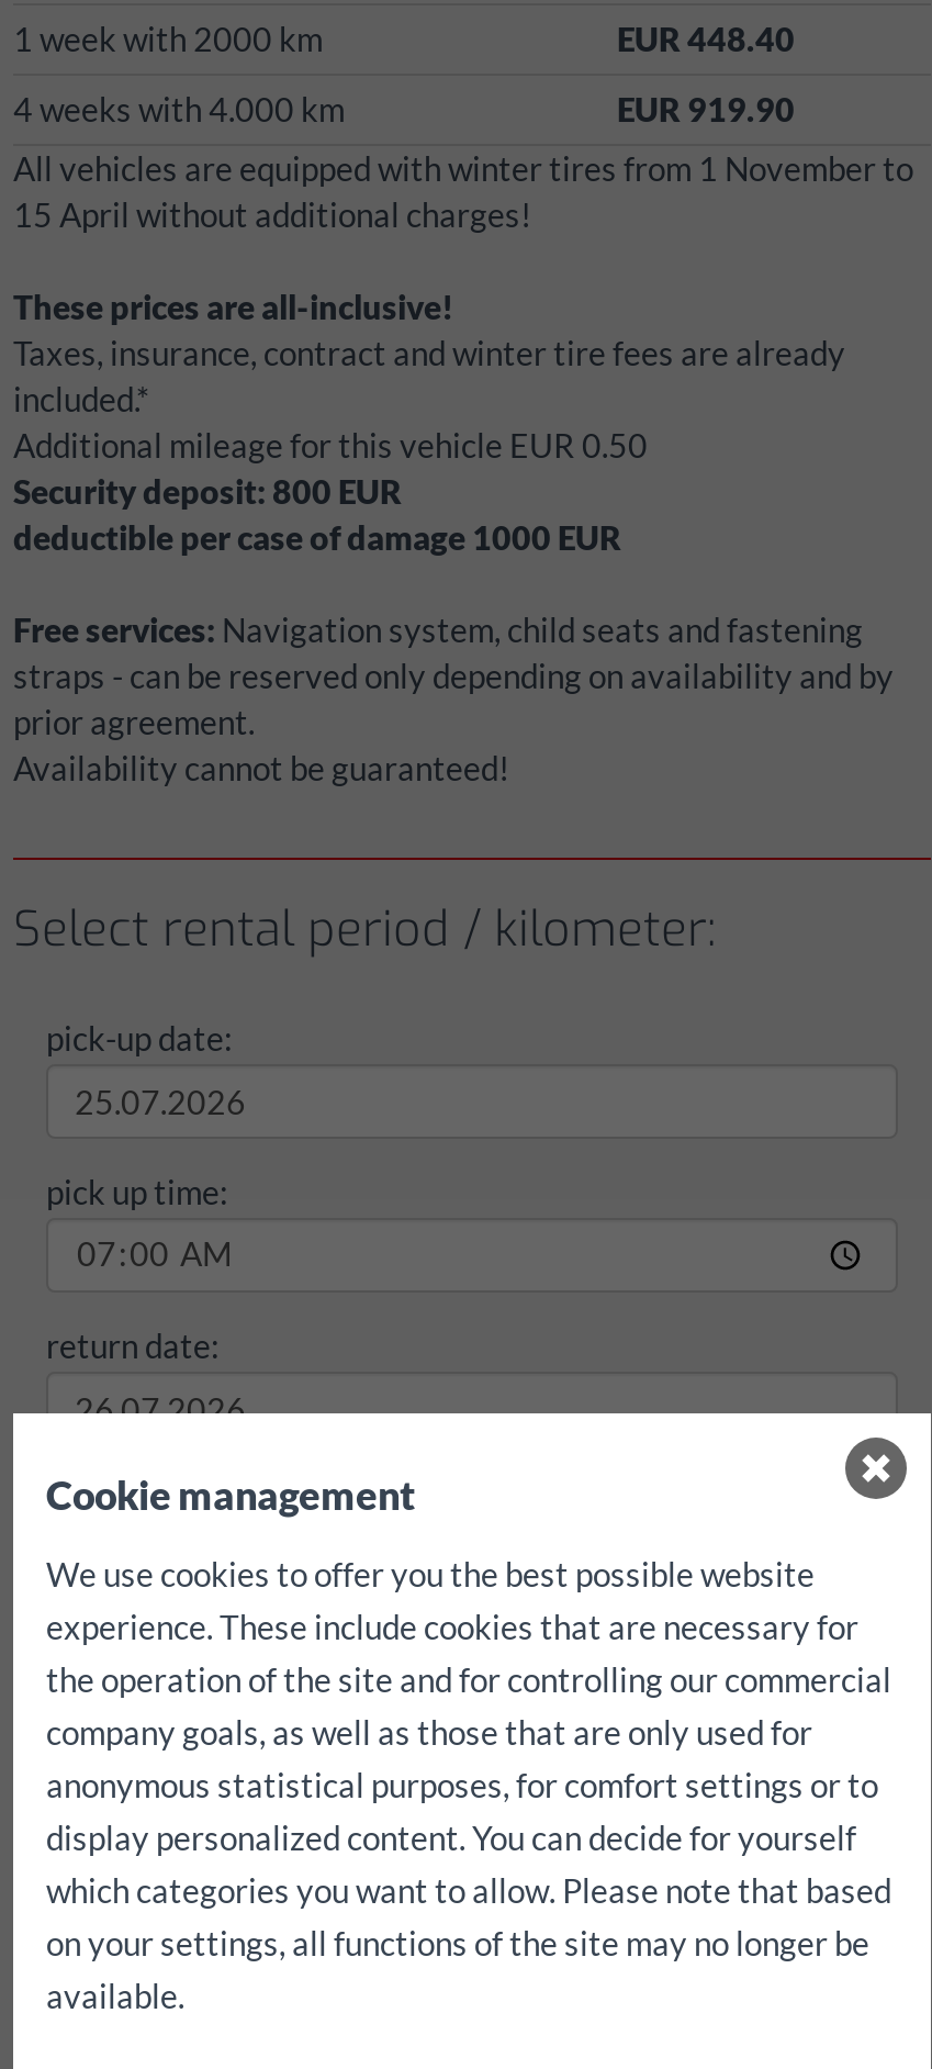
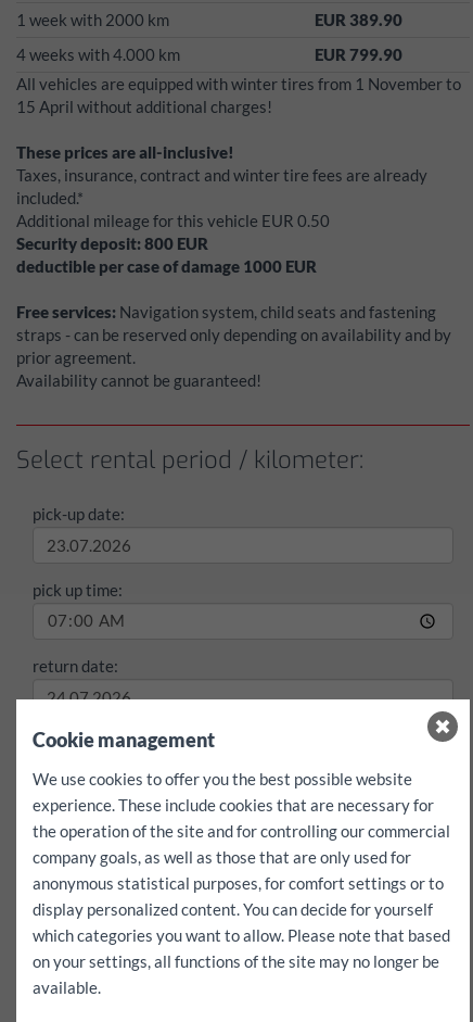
- EUR 448.40
+ EUR 389.90

- EUR 919.90
+ EUR 799.90
